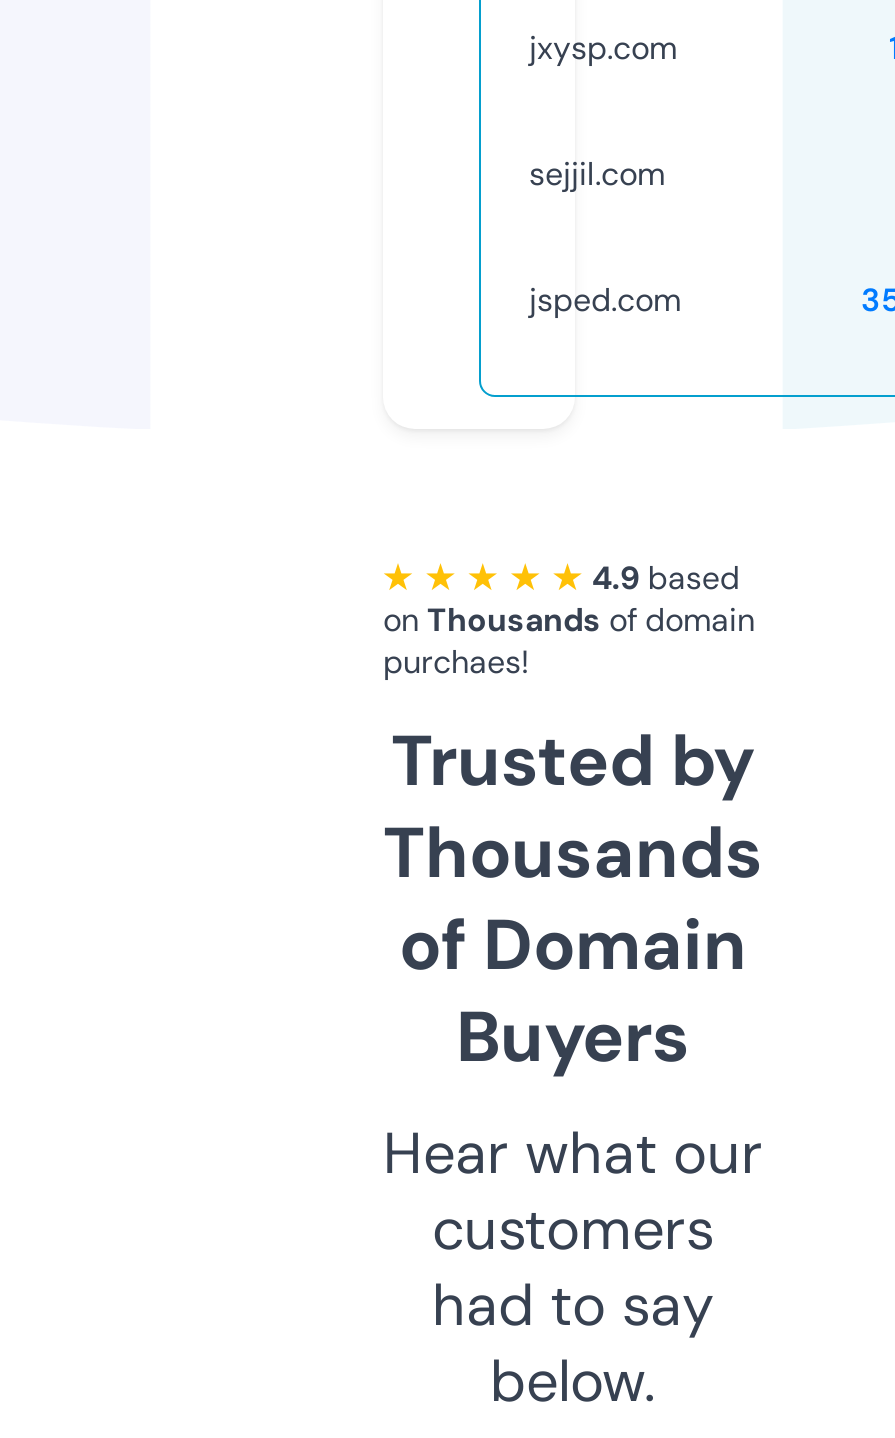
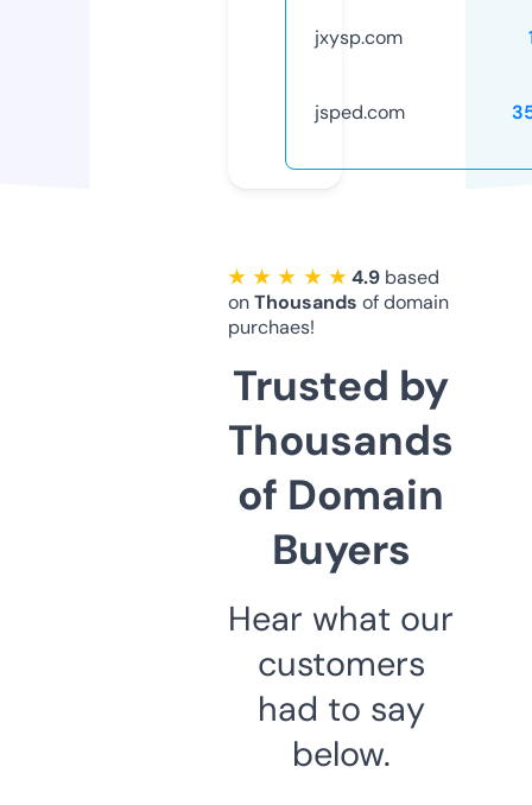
- sejjil.com
